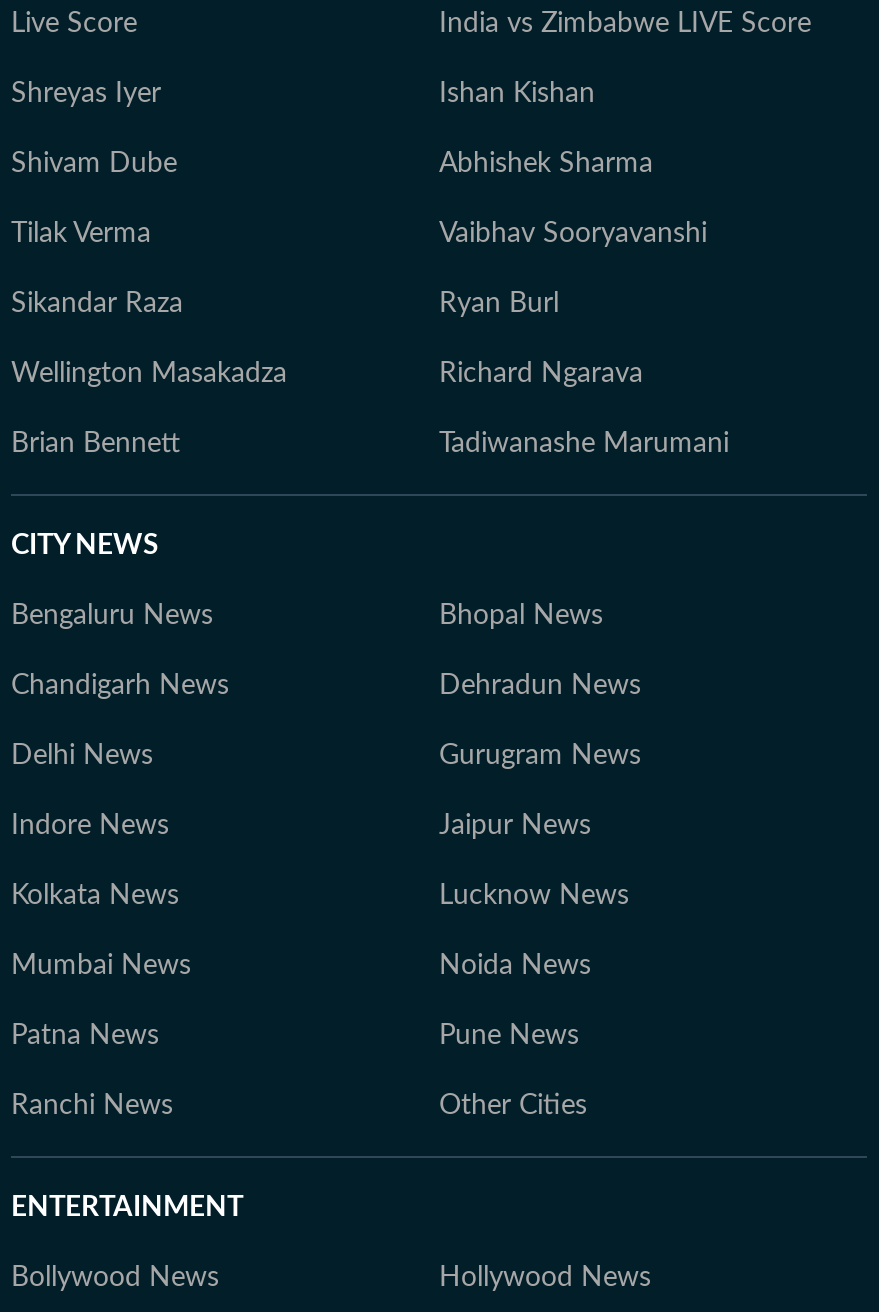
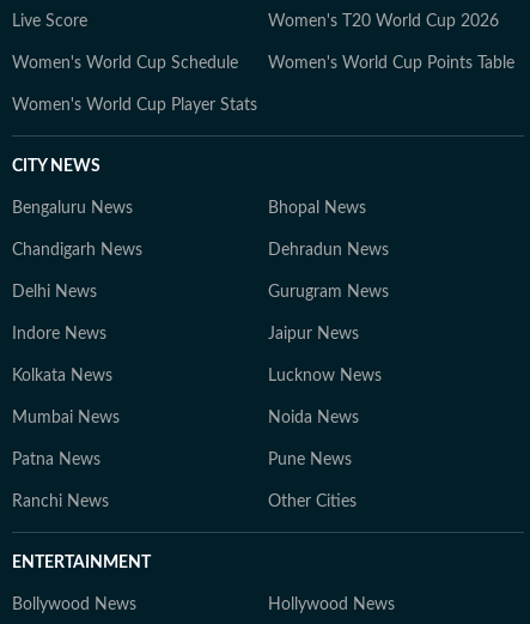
- India vs Zimbabwe LIVE Score
- Shreyas Iyer
- Ishan Kishan
- Shivam Dube
- Abhishek Sharma
- Tilak Verma
- Vaibhav Sooryavanshi
- Sikandar Raza
- Ryan Burl
- Wellington Masakadza
- Richard Ngarava
- Brian Bennett
- Tadiwanashe Marumani
+ Women's T20 World Cup 2026
+ Women's World Cup Schedule
+ Women's World Cup Points Table
+ Women's World Cup Player Stats
